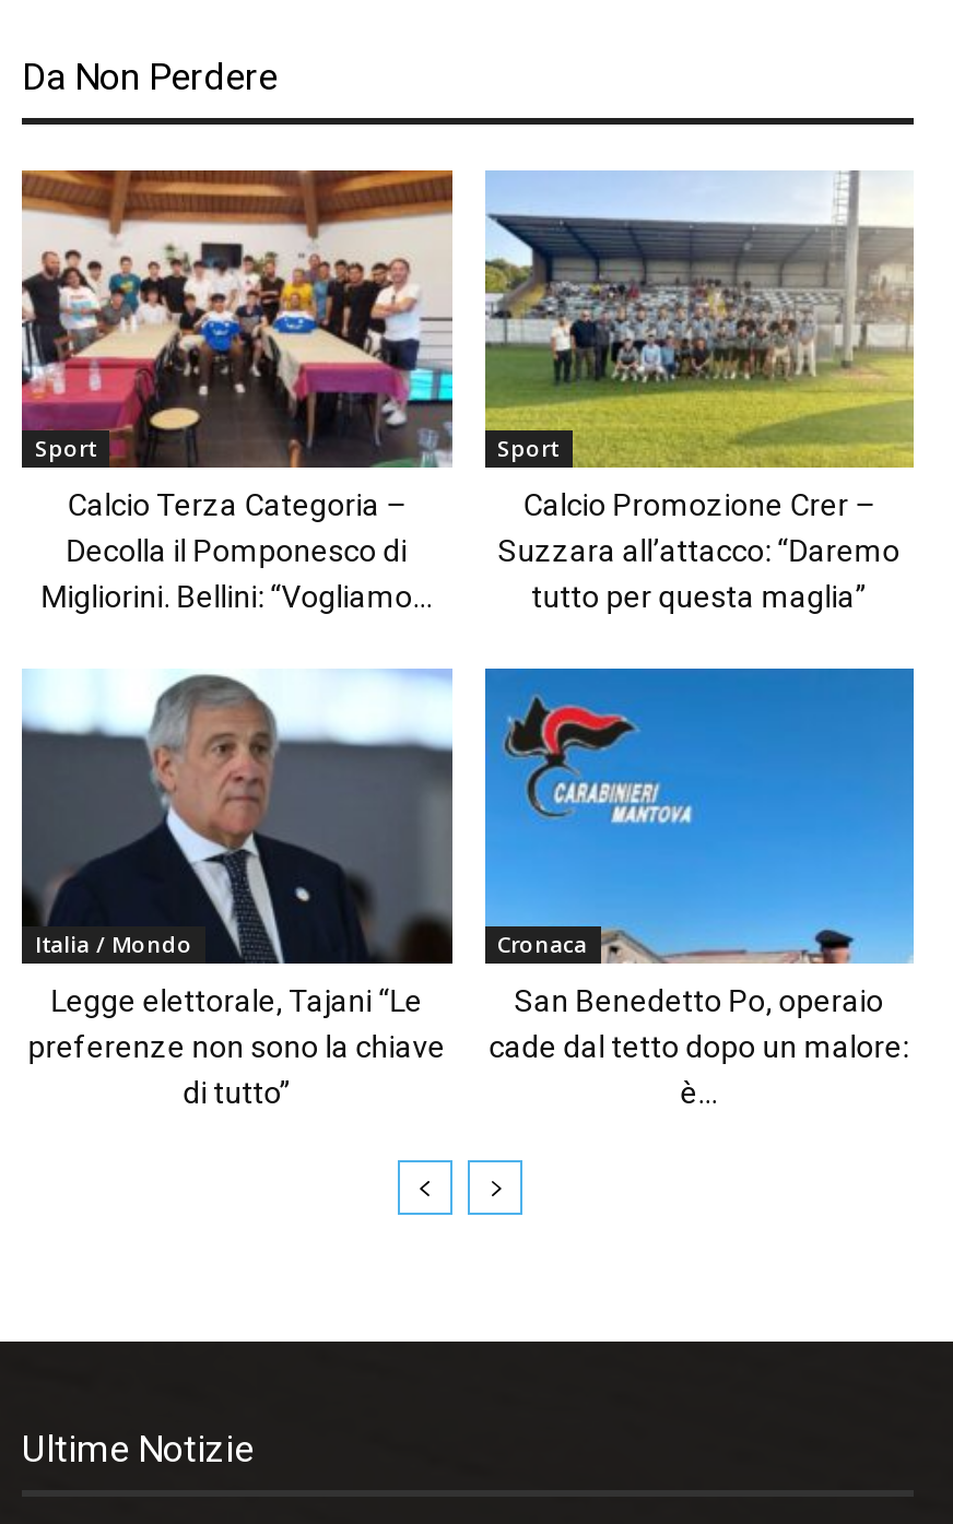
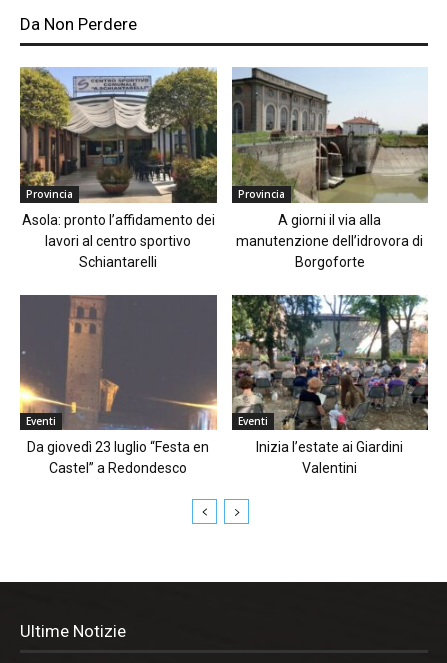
- [image]
- Sport
+ [image]
+ Provincia

- [image]
- Sport
+ [image]
+ Provincia

- Calcio Terza Categoria –
- Decolla il Pomponesco di
- Migliorini. Bellini: “Vogliamo...
+ Asola: pronto l’affidamento dei
+ lavori al centro sportivo
+ Schiantarelli

- Calcio Promozione Crer –
- Suzzara all’attacco: “Daremo
- tutto per questa maglia”
+ A giorni il via alla
+ manutenzione dell’idrovora di
+ Borgoforte

- [image]
- Italia / Mondo
+ [image]
+ Eventi

- [image]
- Cronaca
+ [image]
+ Eventi

- Legge elettorale, Tajani “Le
- preferenze non sono la chiave
- di tutto”
+ Da giovedì 23 luglio “Festa en
+ Castel” a Redondesco

- San Benedetto Po, operaio
- cade dal tetto dopo un malore:
- è...
+ Inizia l’estate ai Giardini
+ Valentini
